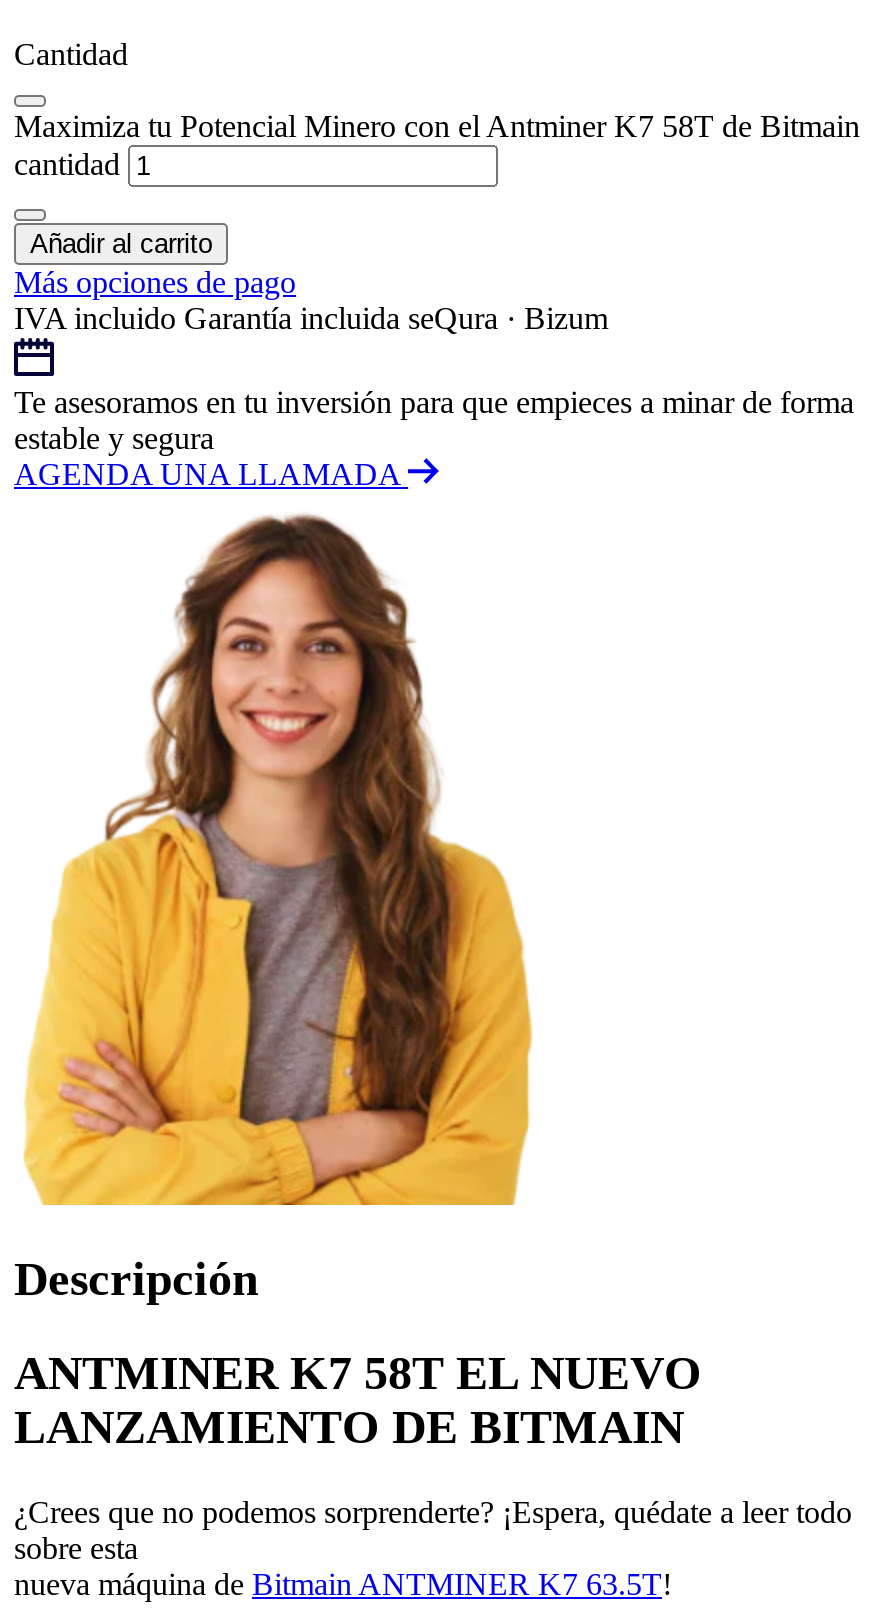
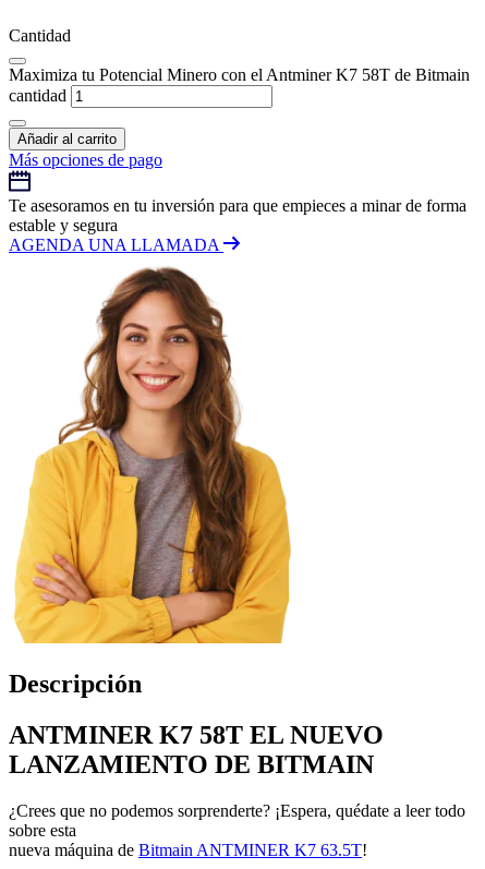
- IVA incluido Garantía incluida seQura · Bizum
